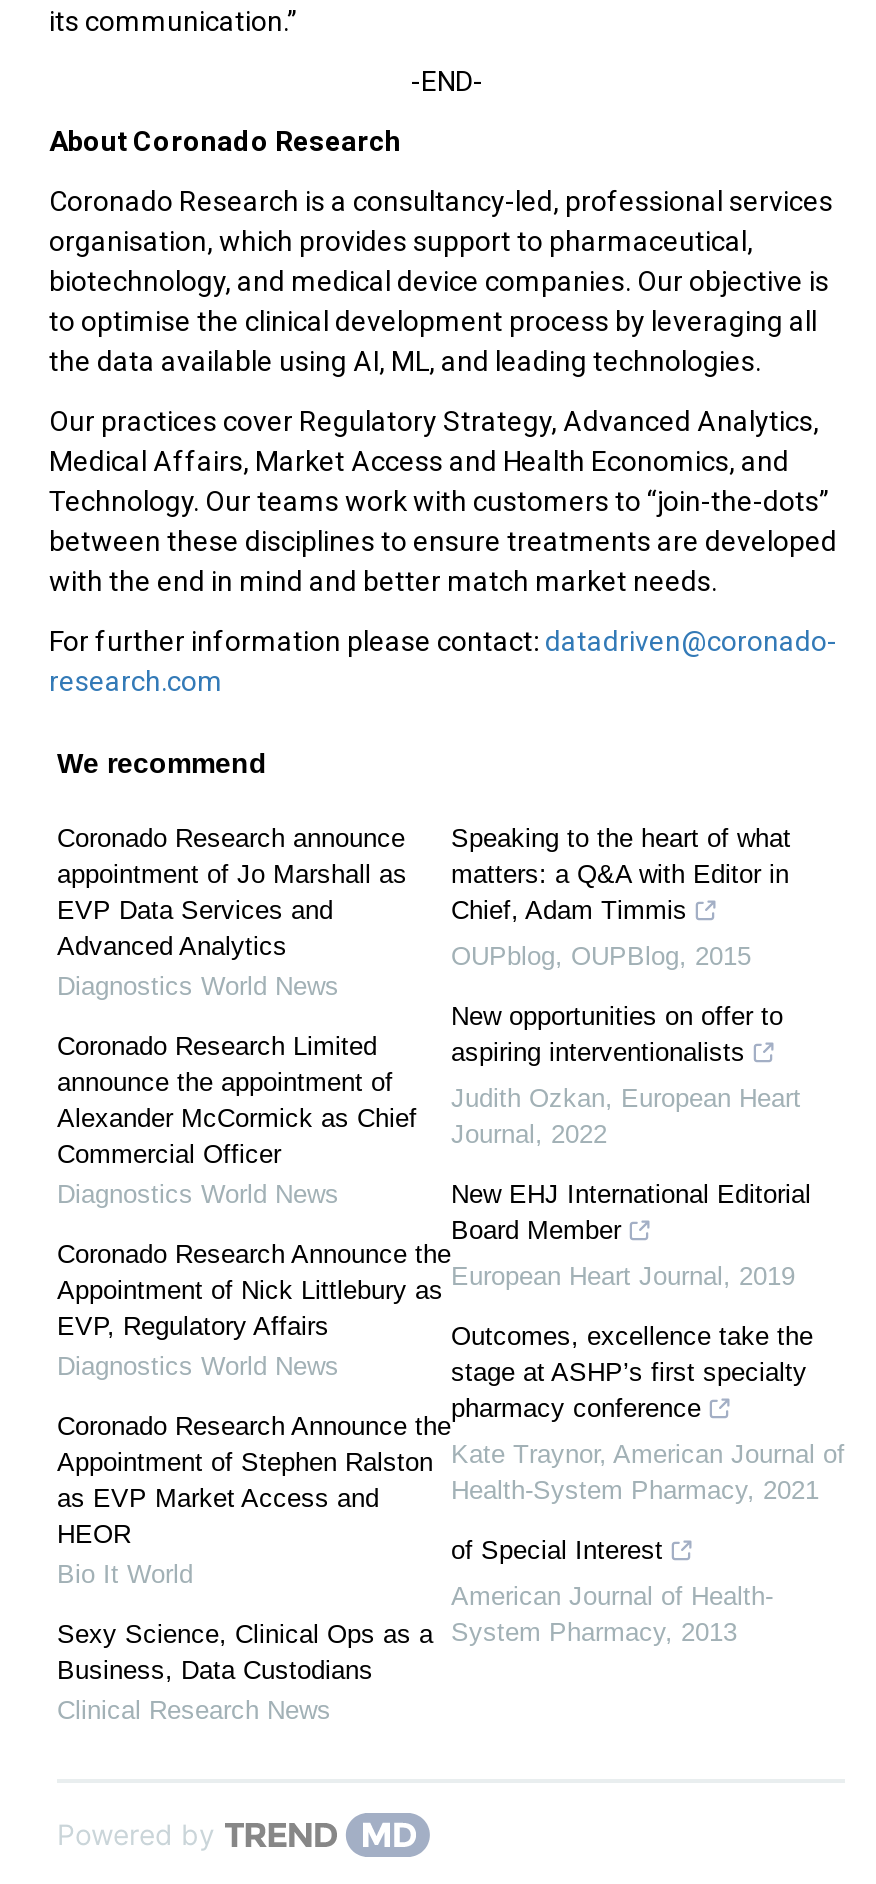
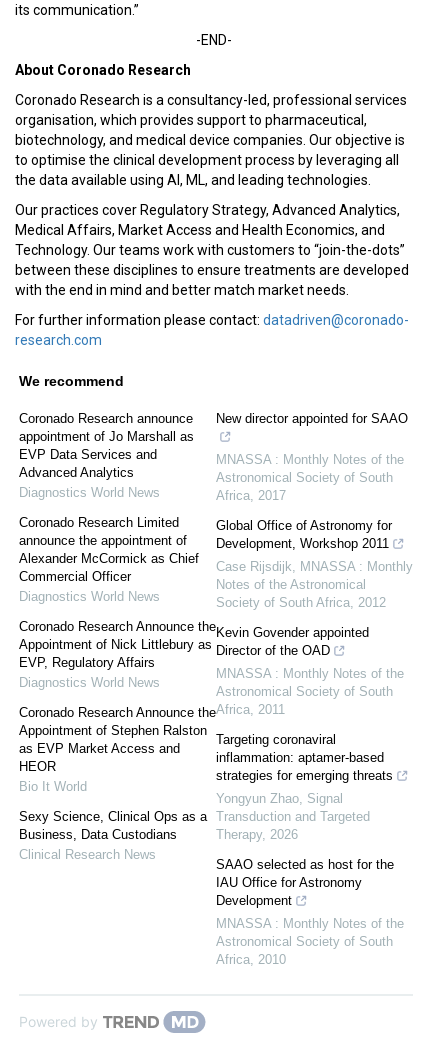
- Speaking to the heart of what
- matters: a Q&A with Editor in
- Chief, Adam Timmis
+ New director appointed for SAAO

- OUPblog, OUPBlog, 2015
+ MNASSA : Monthly Notes of the
+ Astronomical Society of South
+ Africa, 2017

- New opportunities on offer to
- aspiring interventionalists
+ Global Office of Astronomy for
+ Development, Workshop 2011

- Judith Ozkan, European Heart
- Journal, 2022
+ Case Rijsdijk, MNASSA : Monthly
+ Notes of the Astronomical
+ Society of South Africa, 2012

- New EHJ International Editorial
- Board Member
+ Kevin Govender appointed
+ Director of the OAD

- European Heart Journal, 2019
+ MNASSA : Monthly Notes of the
+ Astronomical Society of South
+ Africa, 2011

- Outcomes, excellence take the
- stage at ASHP’s first specialty
- pharmacy conference
+ Targeting coronaviral
+ inflammation: aptamer-based
+ strategies for emerging threats

- Kate Traynor, American Journal of
- Health-System Pharmacy, 2021
+ Yongyun Zhao, Signal
+ Transduction and Targeted
+ Therapy, 2026

- of Special Interest
+ SAAO selected as host for the
+ IAU Office for Astronomy
+ Development

- American Journal of Health-
- System Pharmacy, 2013
+ MNASSA : Monthly Notes of the
+ Astronomical Society of South
+ Africa, 2010
